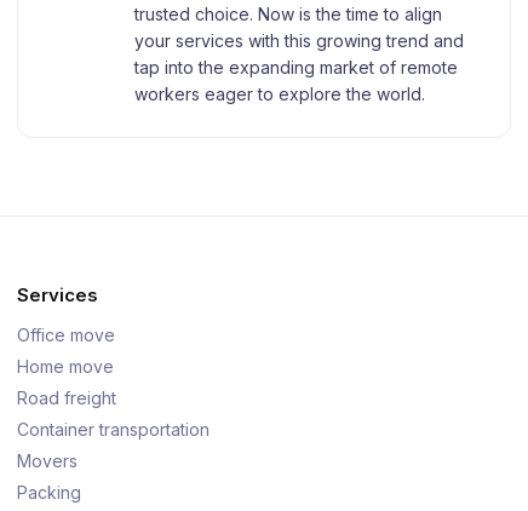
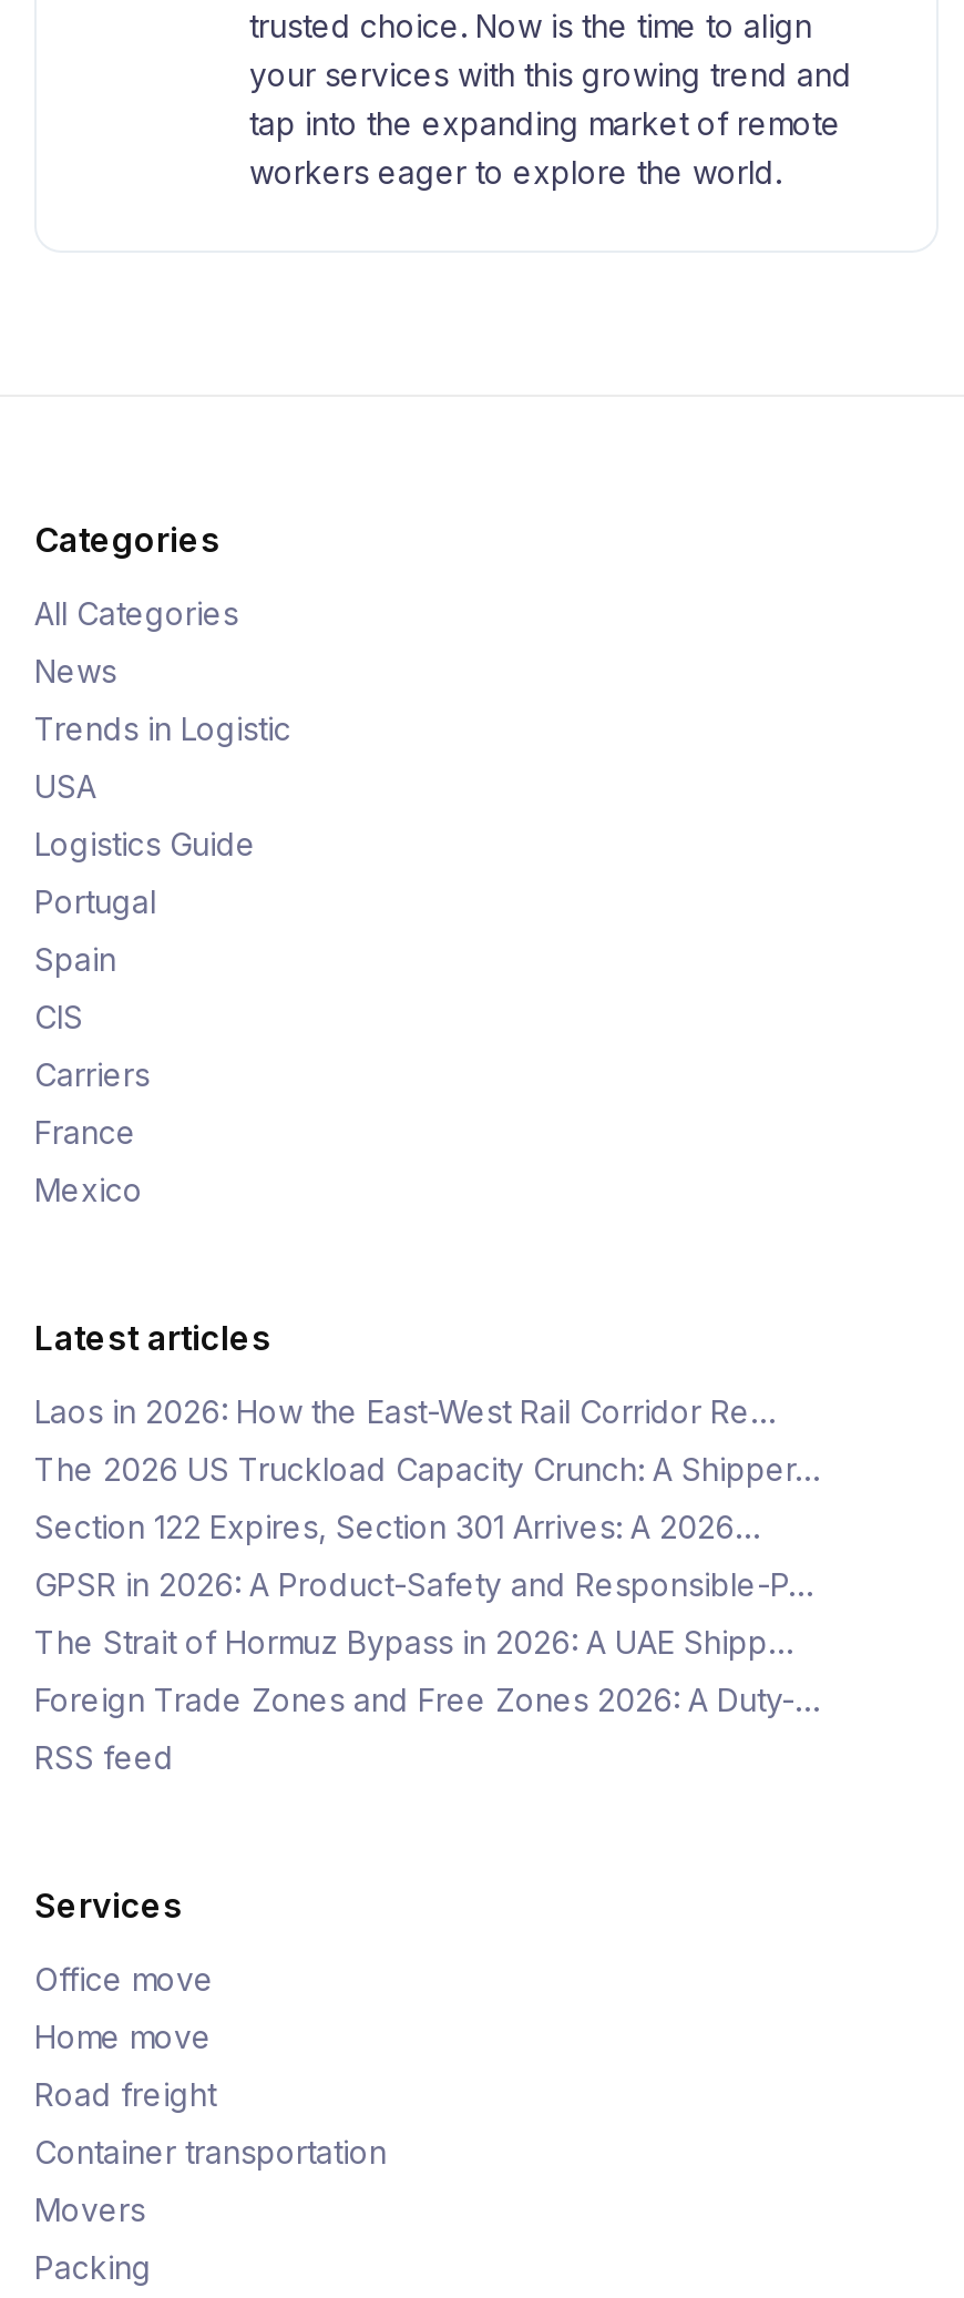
+ Categories
+ All Categories
+ News
+ Trends in Logistic
+ USA
+ Logistics Guide
+ Portugal
+ Spain
+ CIS
+ Carriers
+ France
+ Mexico

+ Latest articles
+ Laos in 2026: How the East-West Rail Corridor Re…
+ The 2026 US Truckload Capacity Crunch: A Shipper…
+ Section 122 Expires, Section 301 Arrives: A 2026…
+ GPSR in 2026: A Product-Safety and Responsible-P…
+ The Strait of Hormuz Bypass in 2026: A UAE Shipp…
+ Foreign Trade Zones and Free Zones 2026: A Duty-…
+ RSS feed
